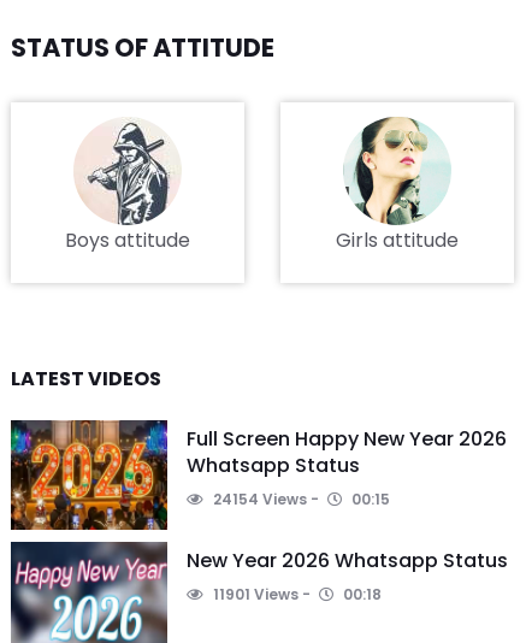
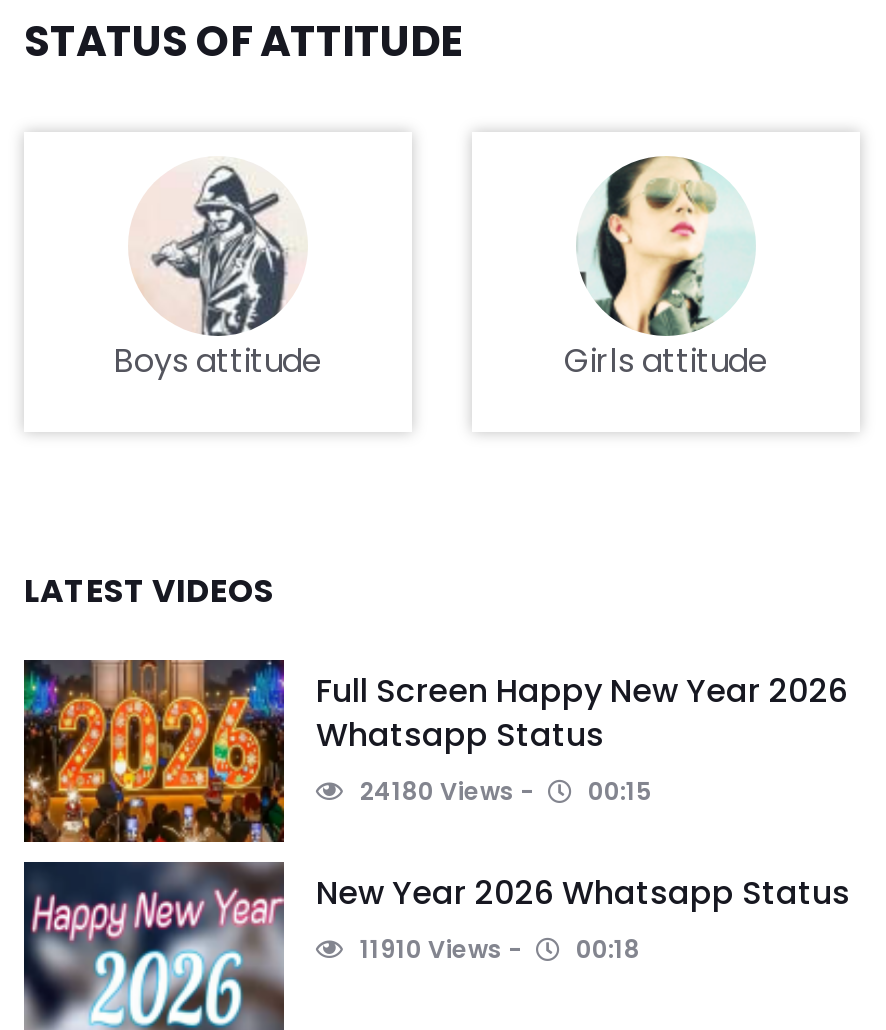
- 24154 Views 00:15
+ 24180 Views 00:15

- 11901 Views 00:18
+ 11910 Views 00:18
